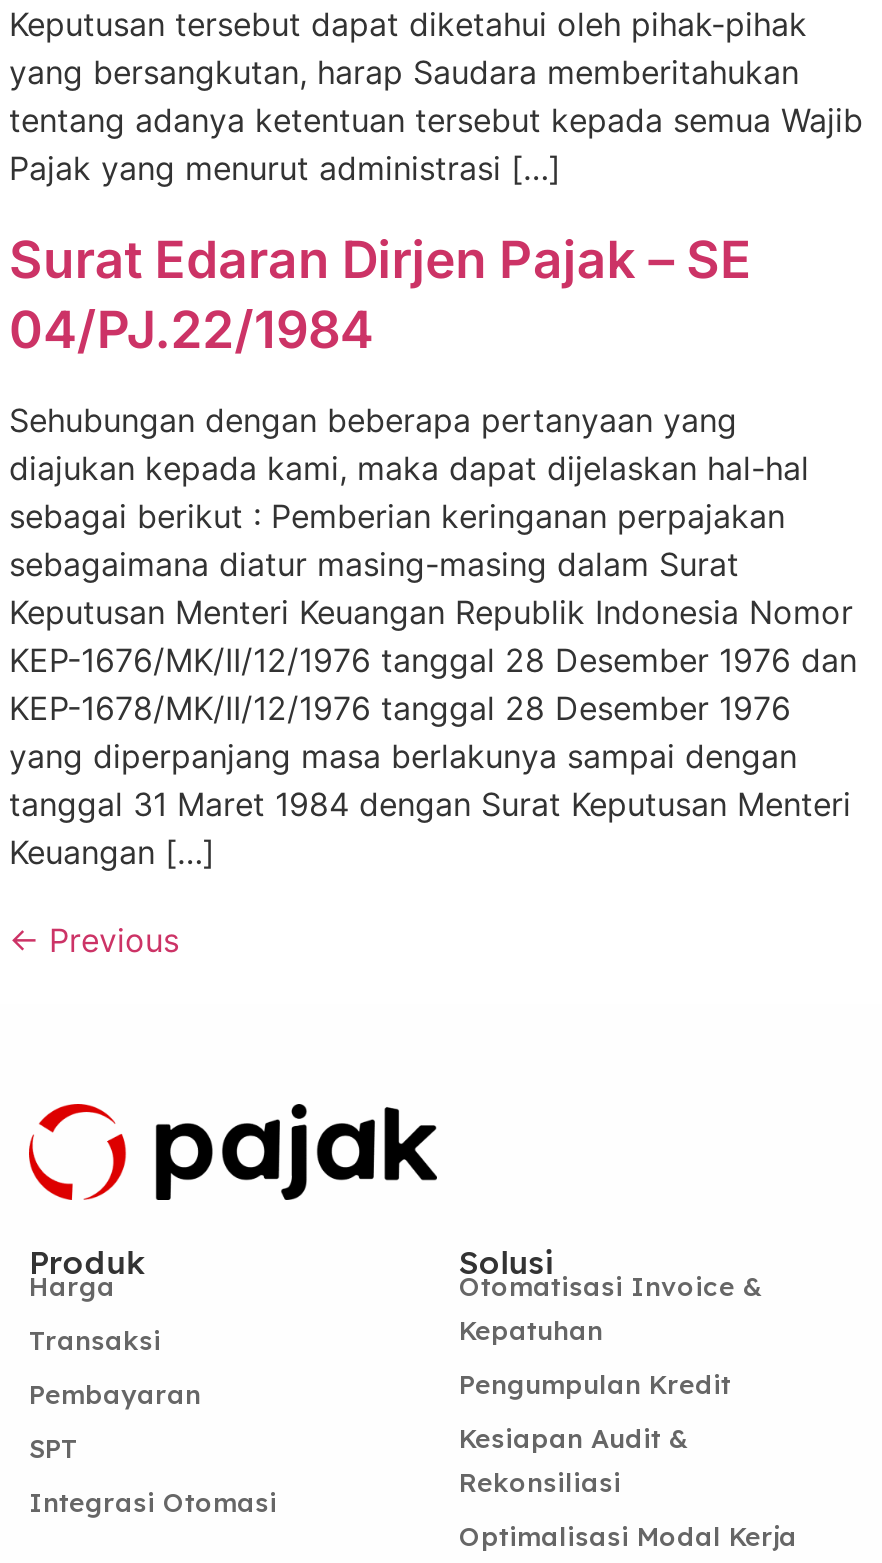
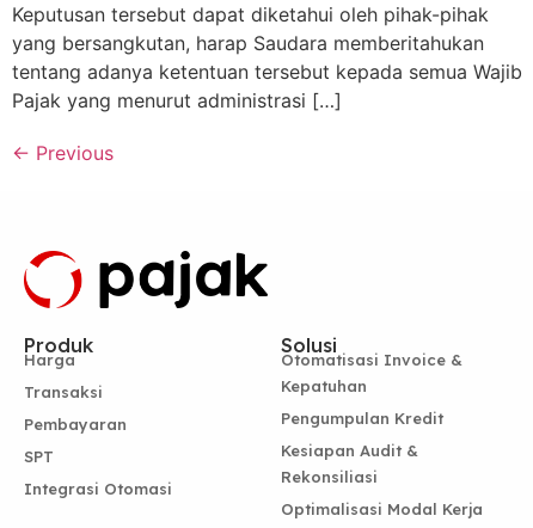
- Surat Edaran Dirjen Pajak – SE
- 04/PJ.22/1984
- Sehubungan dengan beberapa pertanyaan yang
- diajukan kepada kami, maka dapat dijelaskan hal-hal
- sebagai berikut : Pemberian keringanan perpajakan
- sebagaimana diatur masing-masing dalam Surat
- Keputusan Menteri Keuangan Republik Indonesia Nomor
- KEP-1676/MK/II/12/1976 tanggal 28 Desember 1976 dan
- KEP-1678/MK/II/12/1976 tanggal 28 Desember 1976
- yang diperpanjang masa berlakunya sampai dengan
- tanggal 31 Maret 1984 dengan Surat Keputusan Menteri
- Keuangan […]
